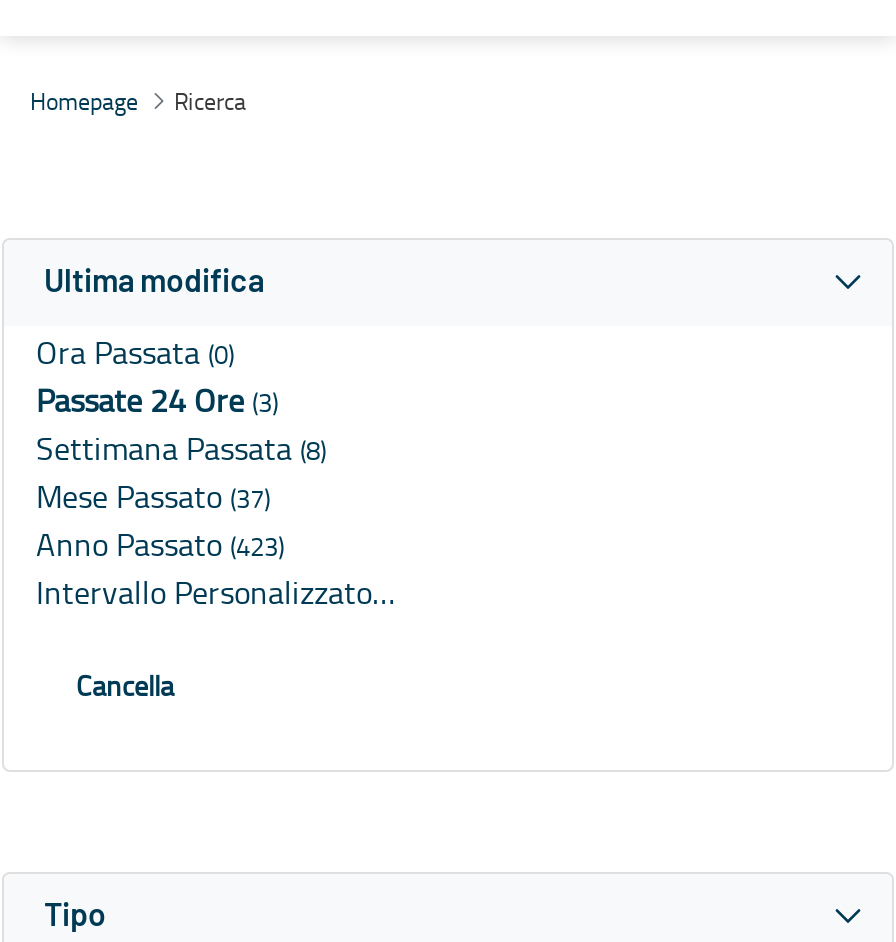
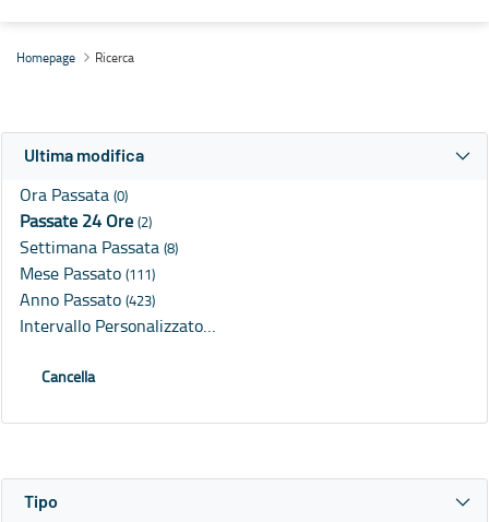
- Passate 24 Ore (3)
+ Passate 24 Ore (2)

- Mese Passato (37)
+ Mese Passato (111)
